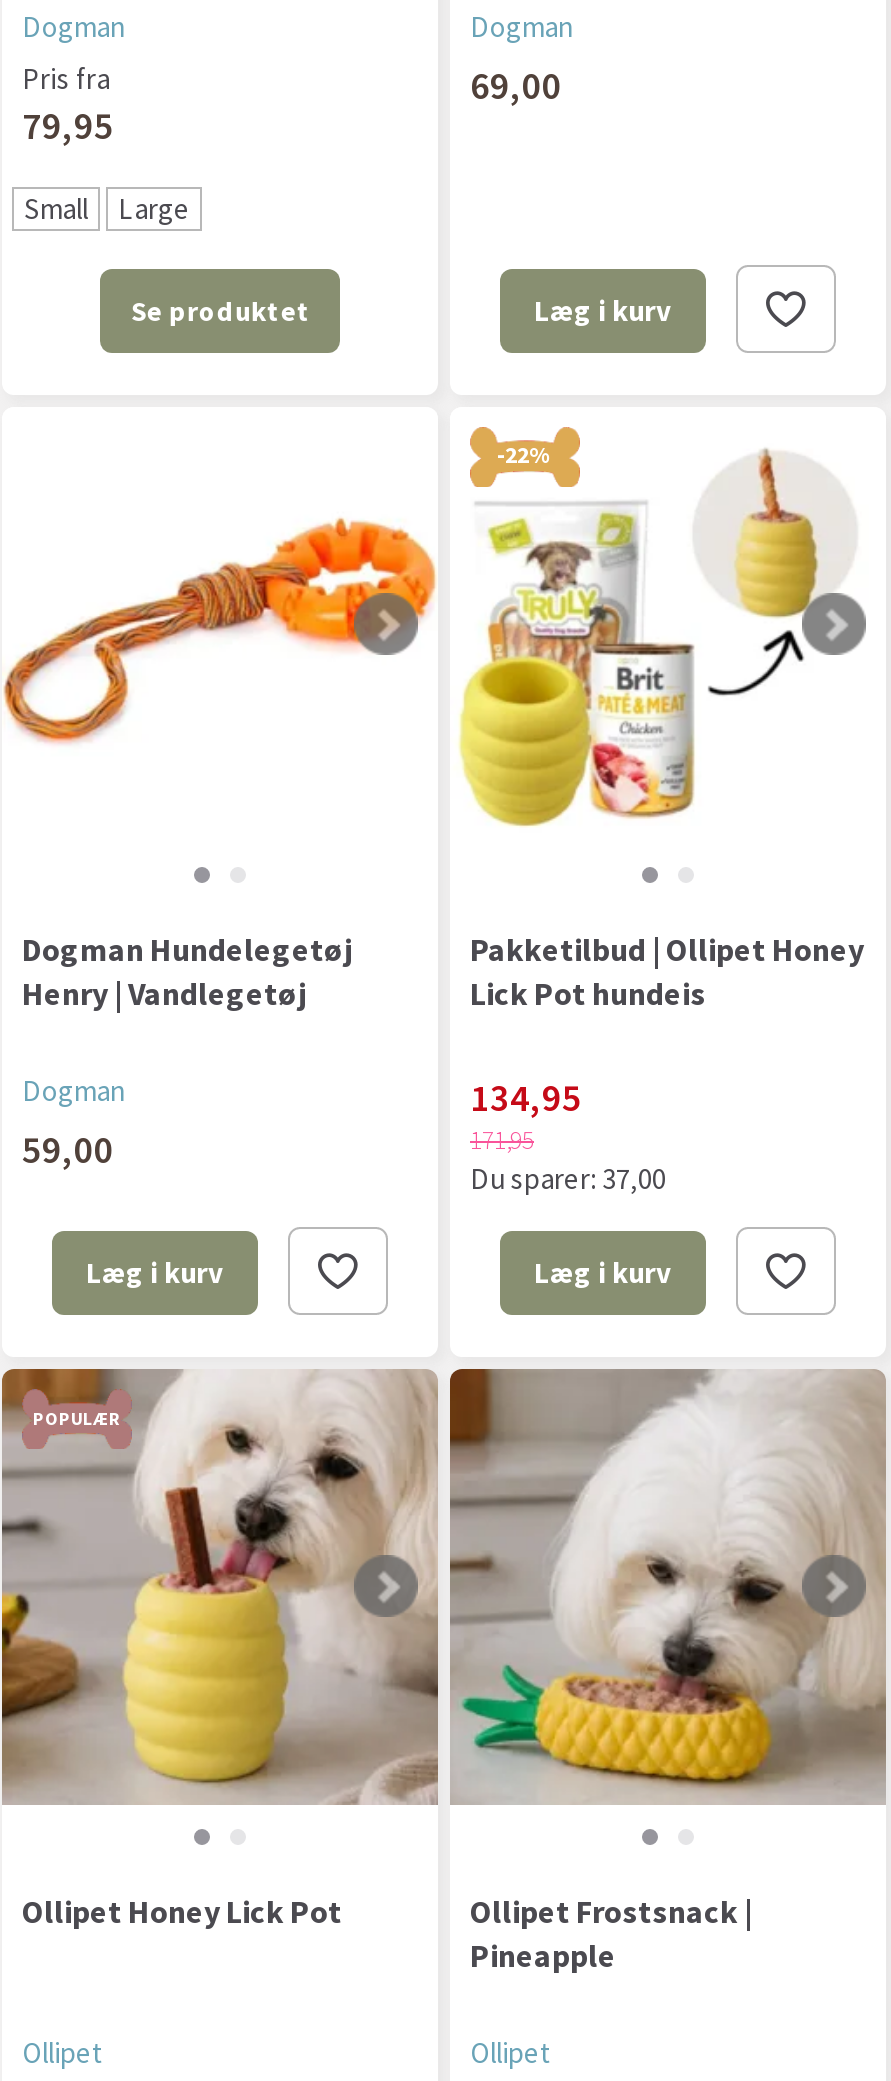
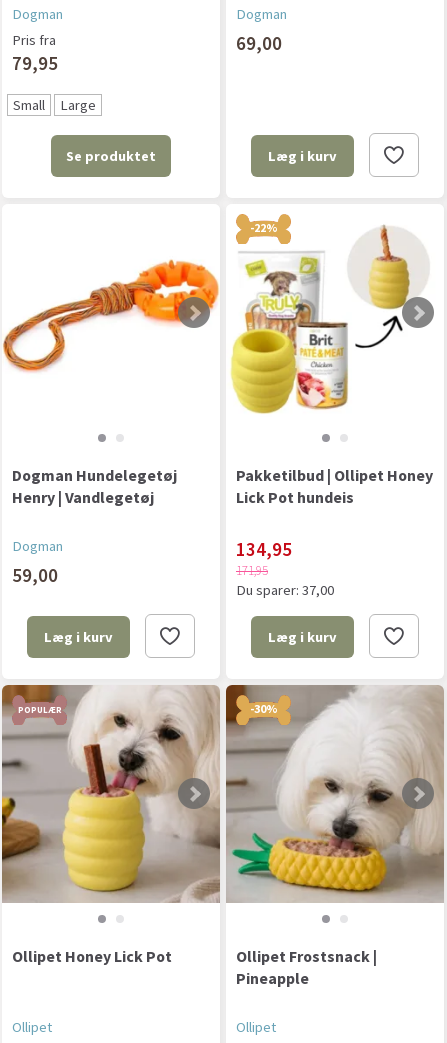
+ -30%
